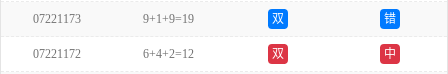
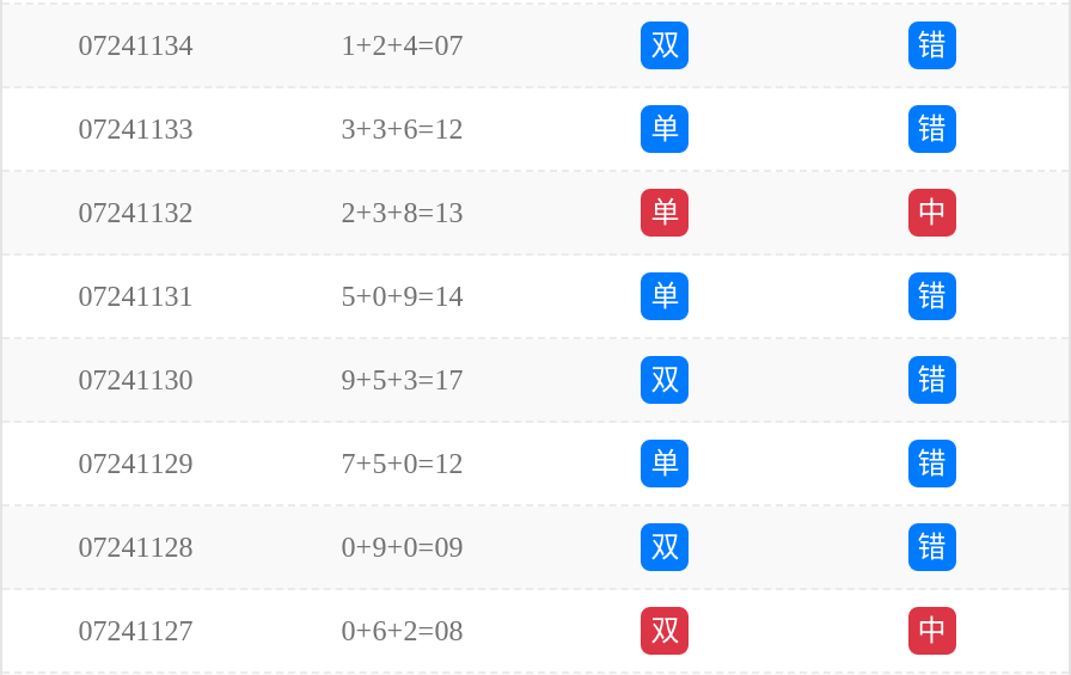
- 07221173
+ 07241134

- 9+1+9=19
+ 1+2+4=07

- 07221172
- 6+4+2=12
+ 07241133
+ 3+3+6=12
+ 单
+ 错
+ 07241132
+ 2+3+8=13
+ 单
+ 中
+ 07241131
+ 5+0+9=14
+ 单
+ 错
+ 07241130
+ 9+5+3=17
+ 双
+ 错
+ 07241129
+ 7+5+0=12
+ 单
+ 错
+ 07241128
+ 0+9+0=09
+ 双
+ 错
+ 07241127
+ 0+6+2=08
